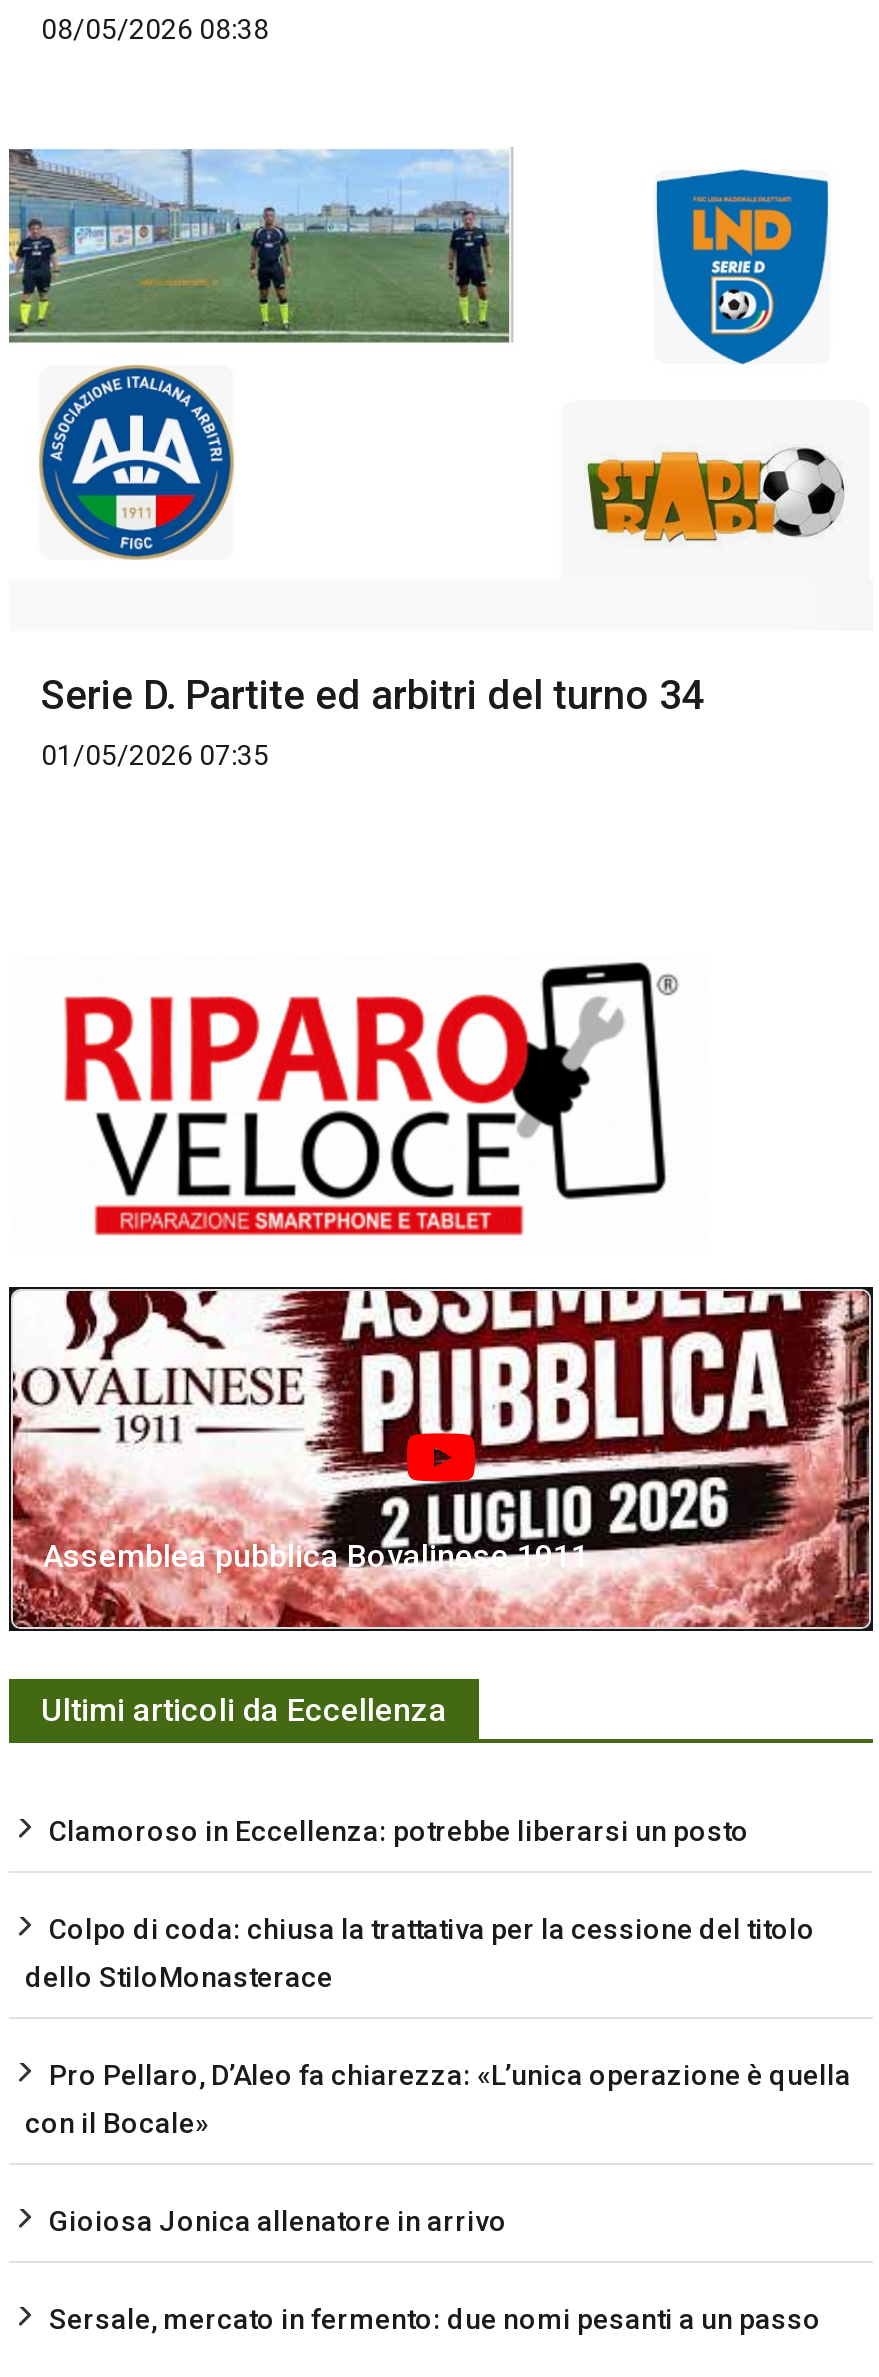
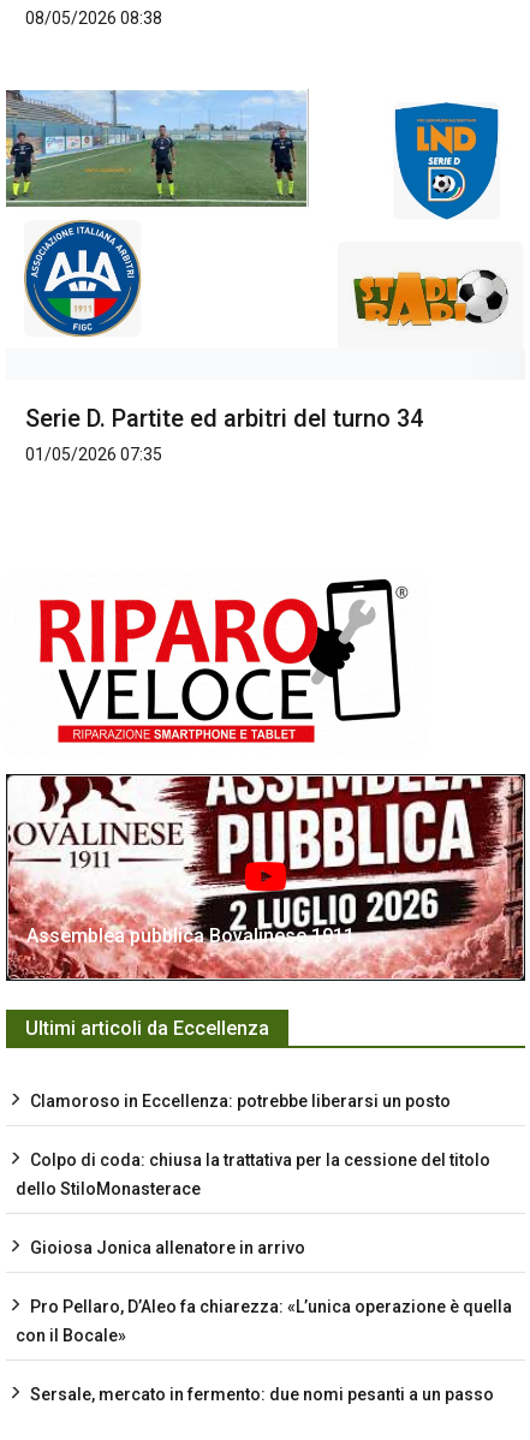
moved down: Pro Pellaro, D’Aleo fa chiarezza: «L’unica operazione è quella | con il Bocale»

moved up: Gioiosa Jonica allenatore in arrivo
